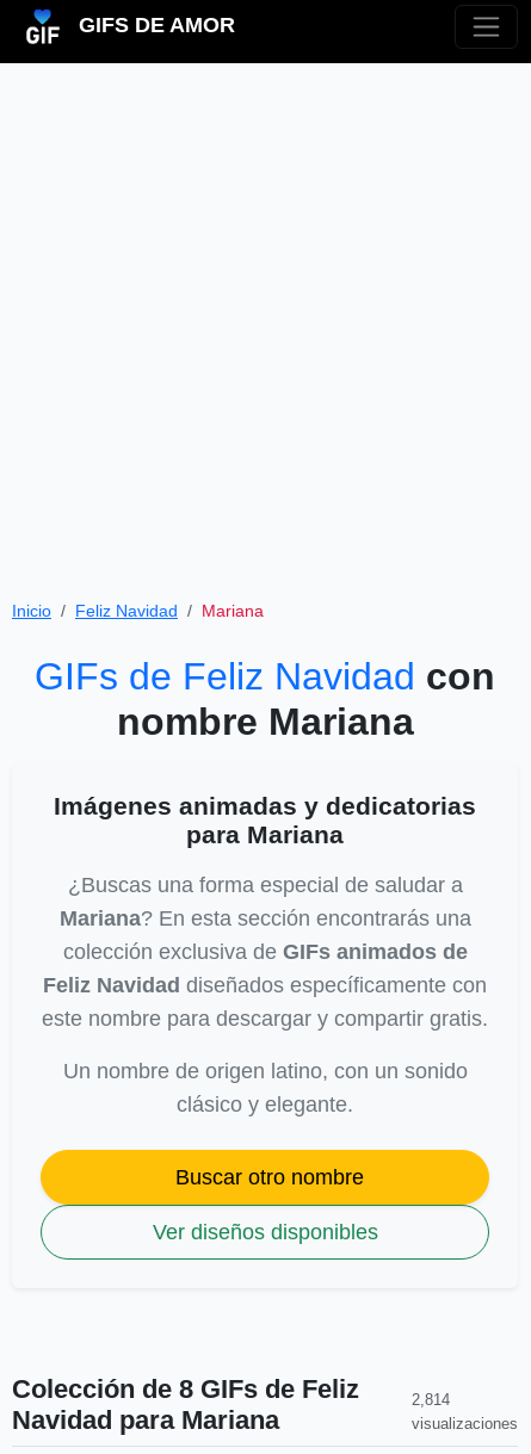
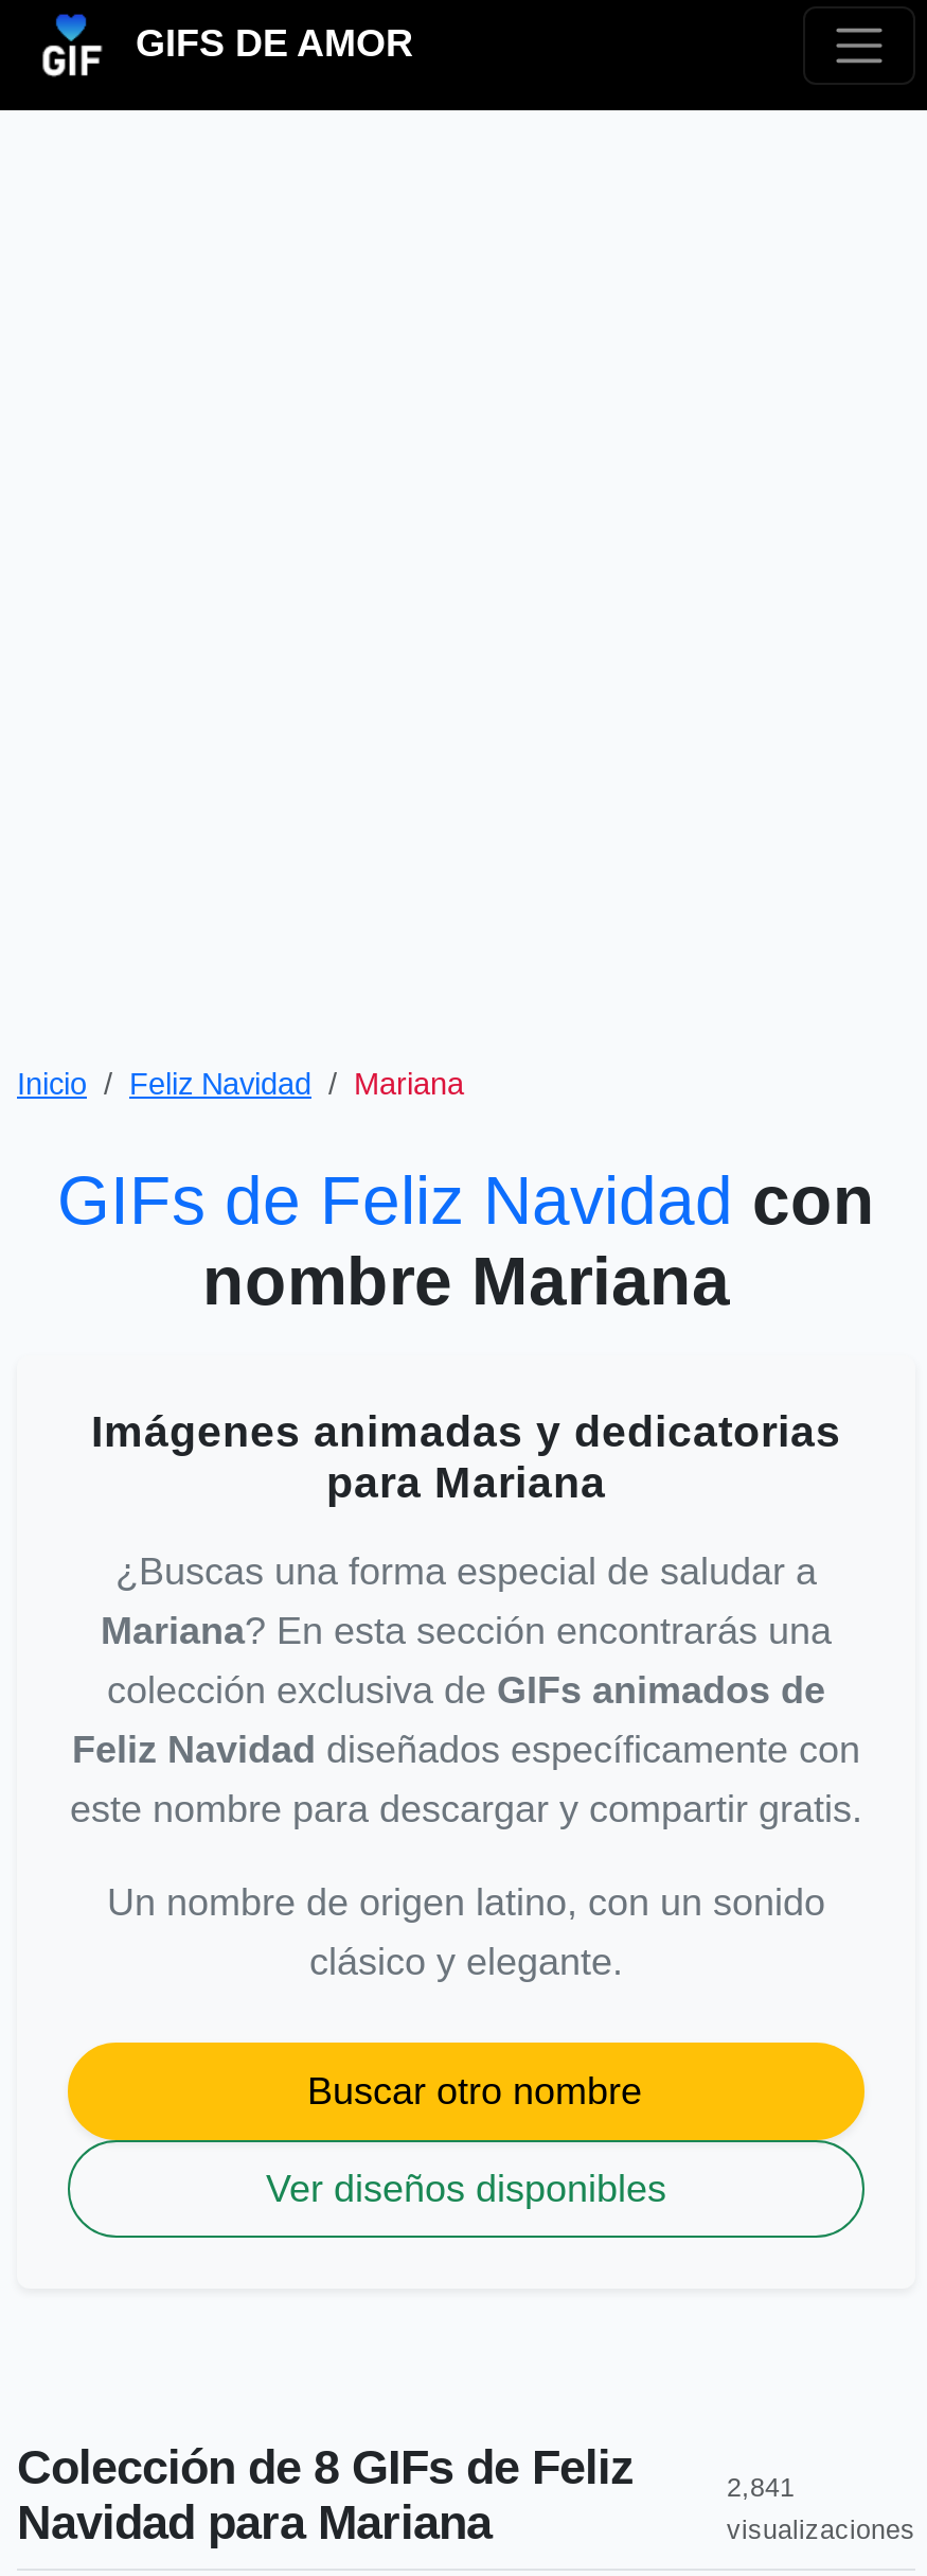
- 2,814
+ 2,841
